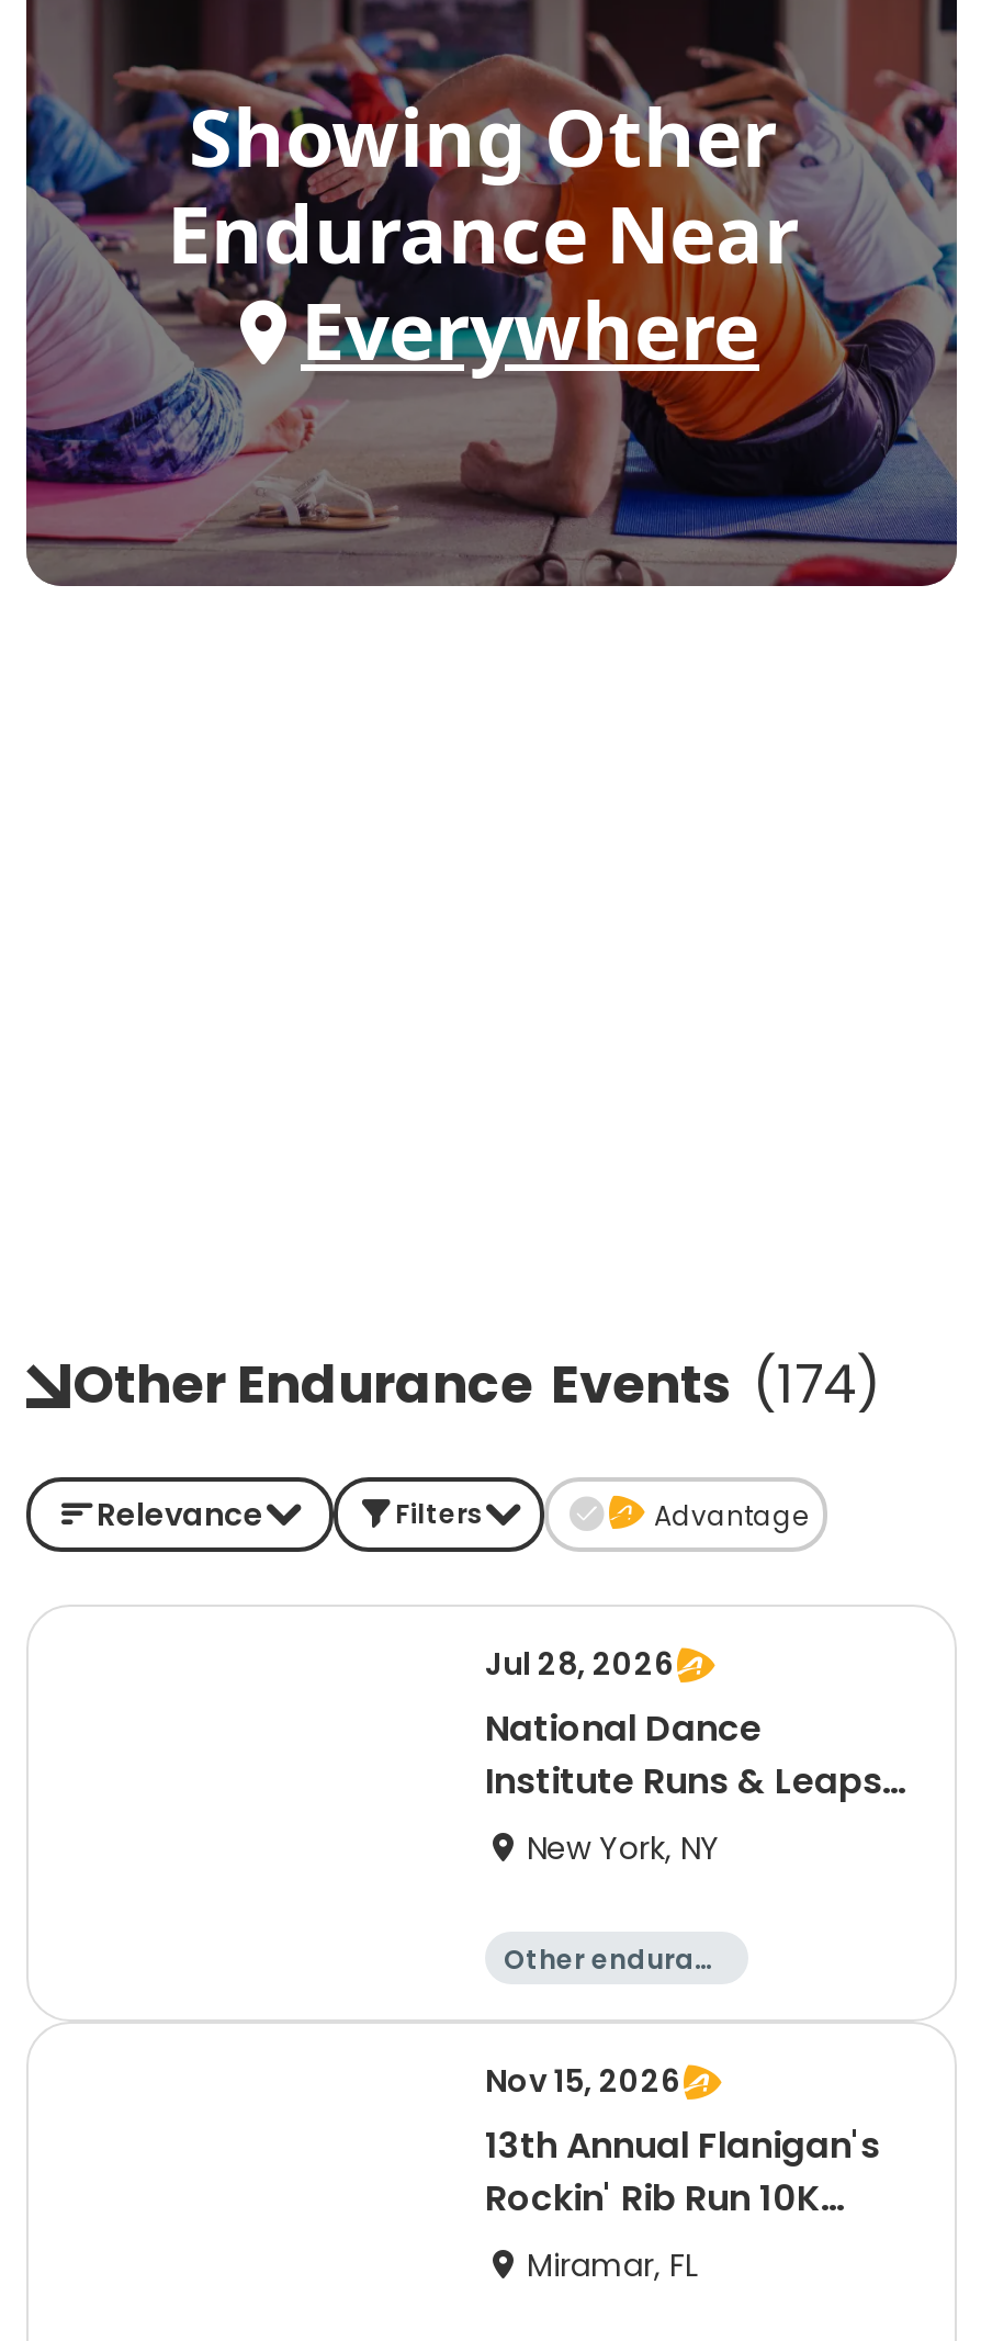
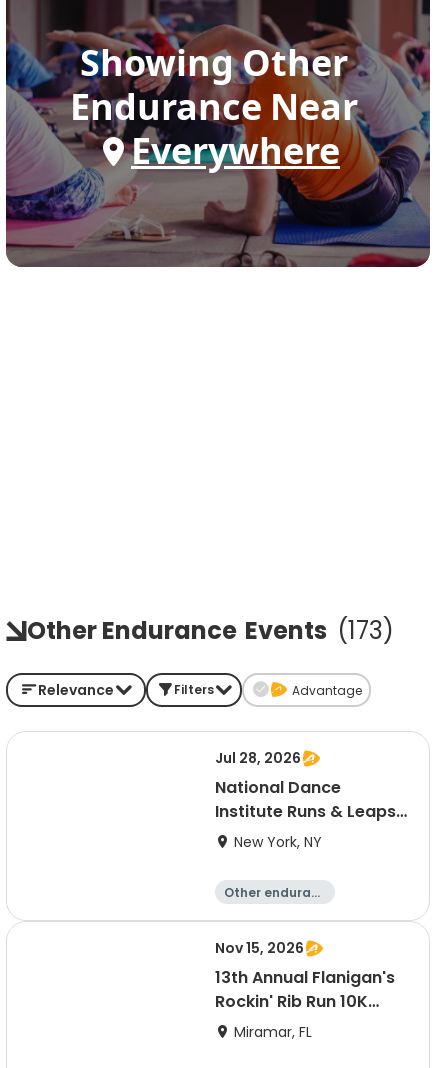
- Other Endurance Events (174)
+ Other Endurance Events (173)
